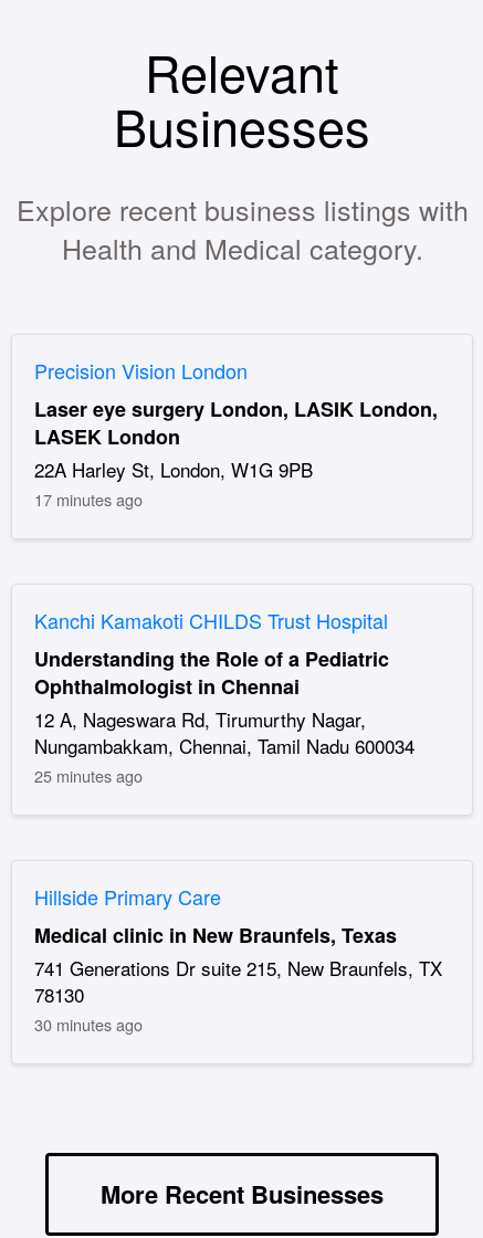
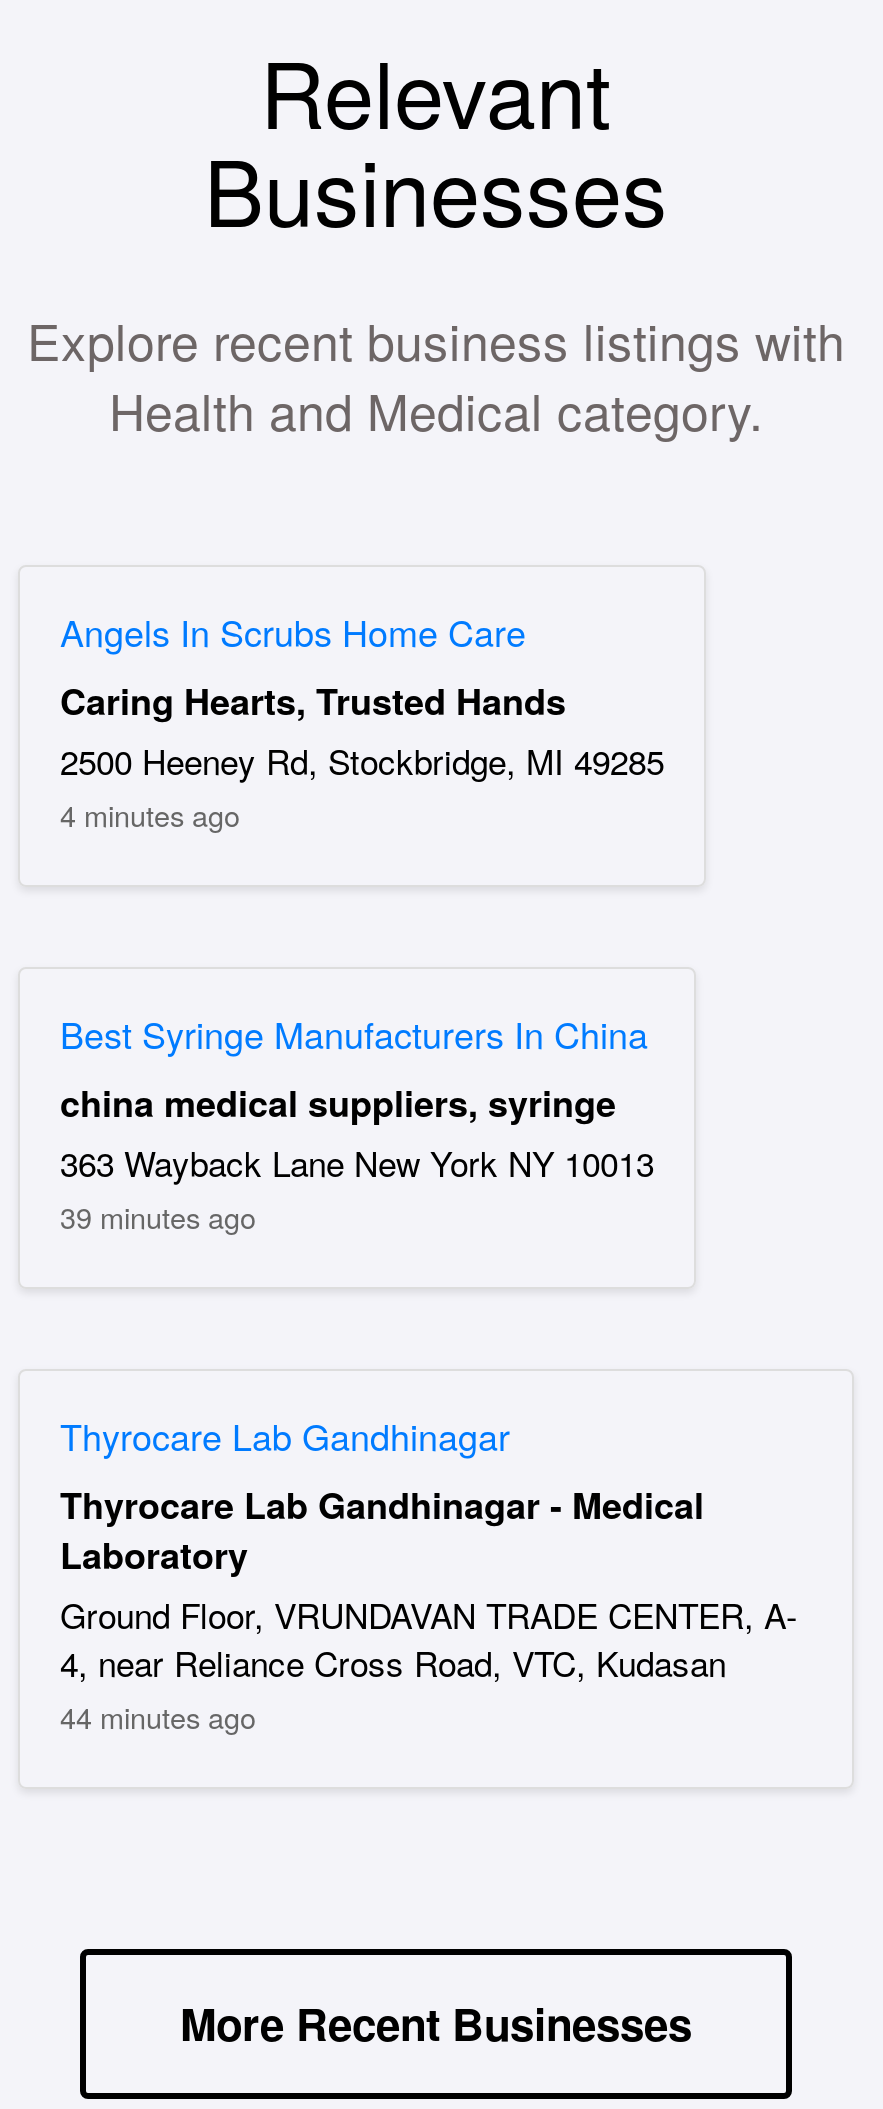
- Precision Vision London
- Laser eye surgery London, LASIK London,
- LASEK London
- 22A Harley St, London, W1G 9PB
- 17 minutes ago
+ Angels In Scrubs Home Care
+ Caring Hearts, Trusted Hands
+ 2500 Heeney Rd, Stockbridge, MI 49285
+ 4 minutes ago

- Kanchi Kamakoti CHILDS Trust Hospital
- Understanding the Role of a Pediatric
- Ophthalmologist in Chennai
- 12 A, Nageswara Rd, Tirumurthy Nagar,
- Nungambakkam, Chennai, Tamil Nadu 600034
- 25 minutes ago
+ Best Syringe Manufacturers In China
+ china medical suppliers, syringe
+ 363 Wayback Lane New York NY 10013
+ 39 minutes ago

- Hillside Primary Care
- Medical clinic in New Braunfels, Texas
- 741 Generations Dr suite 215, New Braunfels, TX
- 78130
- 30 minutes ago
+ Thyrocare Lab Gandhinagar
+ Thyrocare Lab Gandhinagar - Medical
+ Laboratory
+ Ground Floor, VRUNDAVAN TRADE CENTER, A-
+ 4, near Reliance Cross Road, VTC, Kudasan
+ 44 minutes ago
